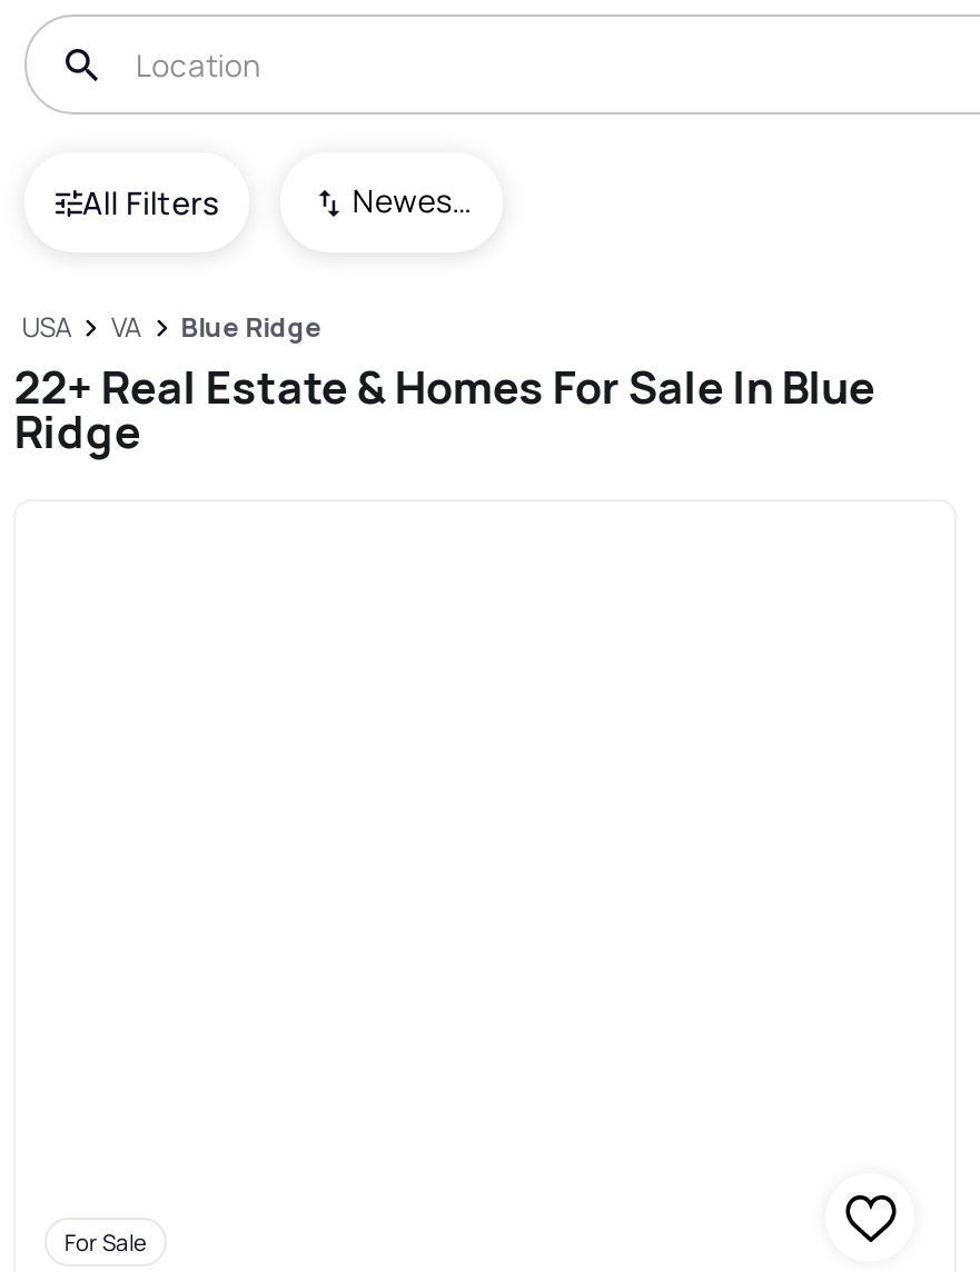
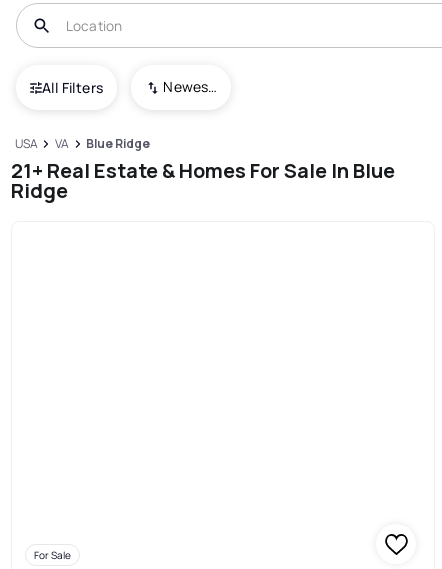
- 22+ Real Estate & Homes For Sale In Blue
+ 21+ Real Estate & Homes For Sale In Blue
